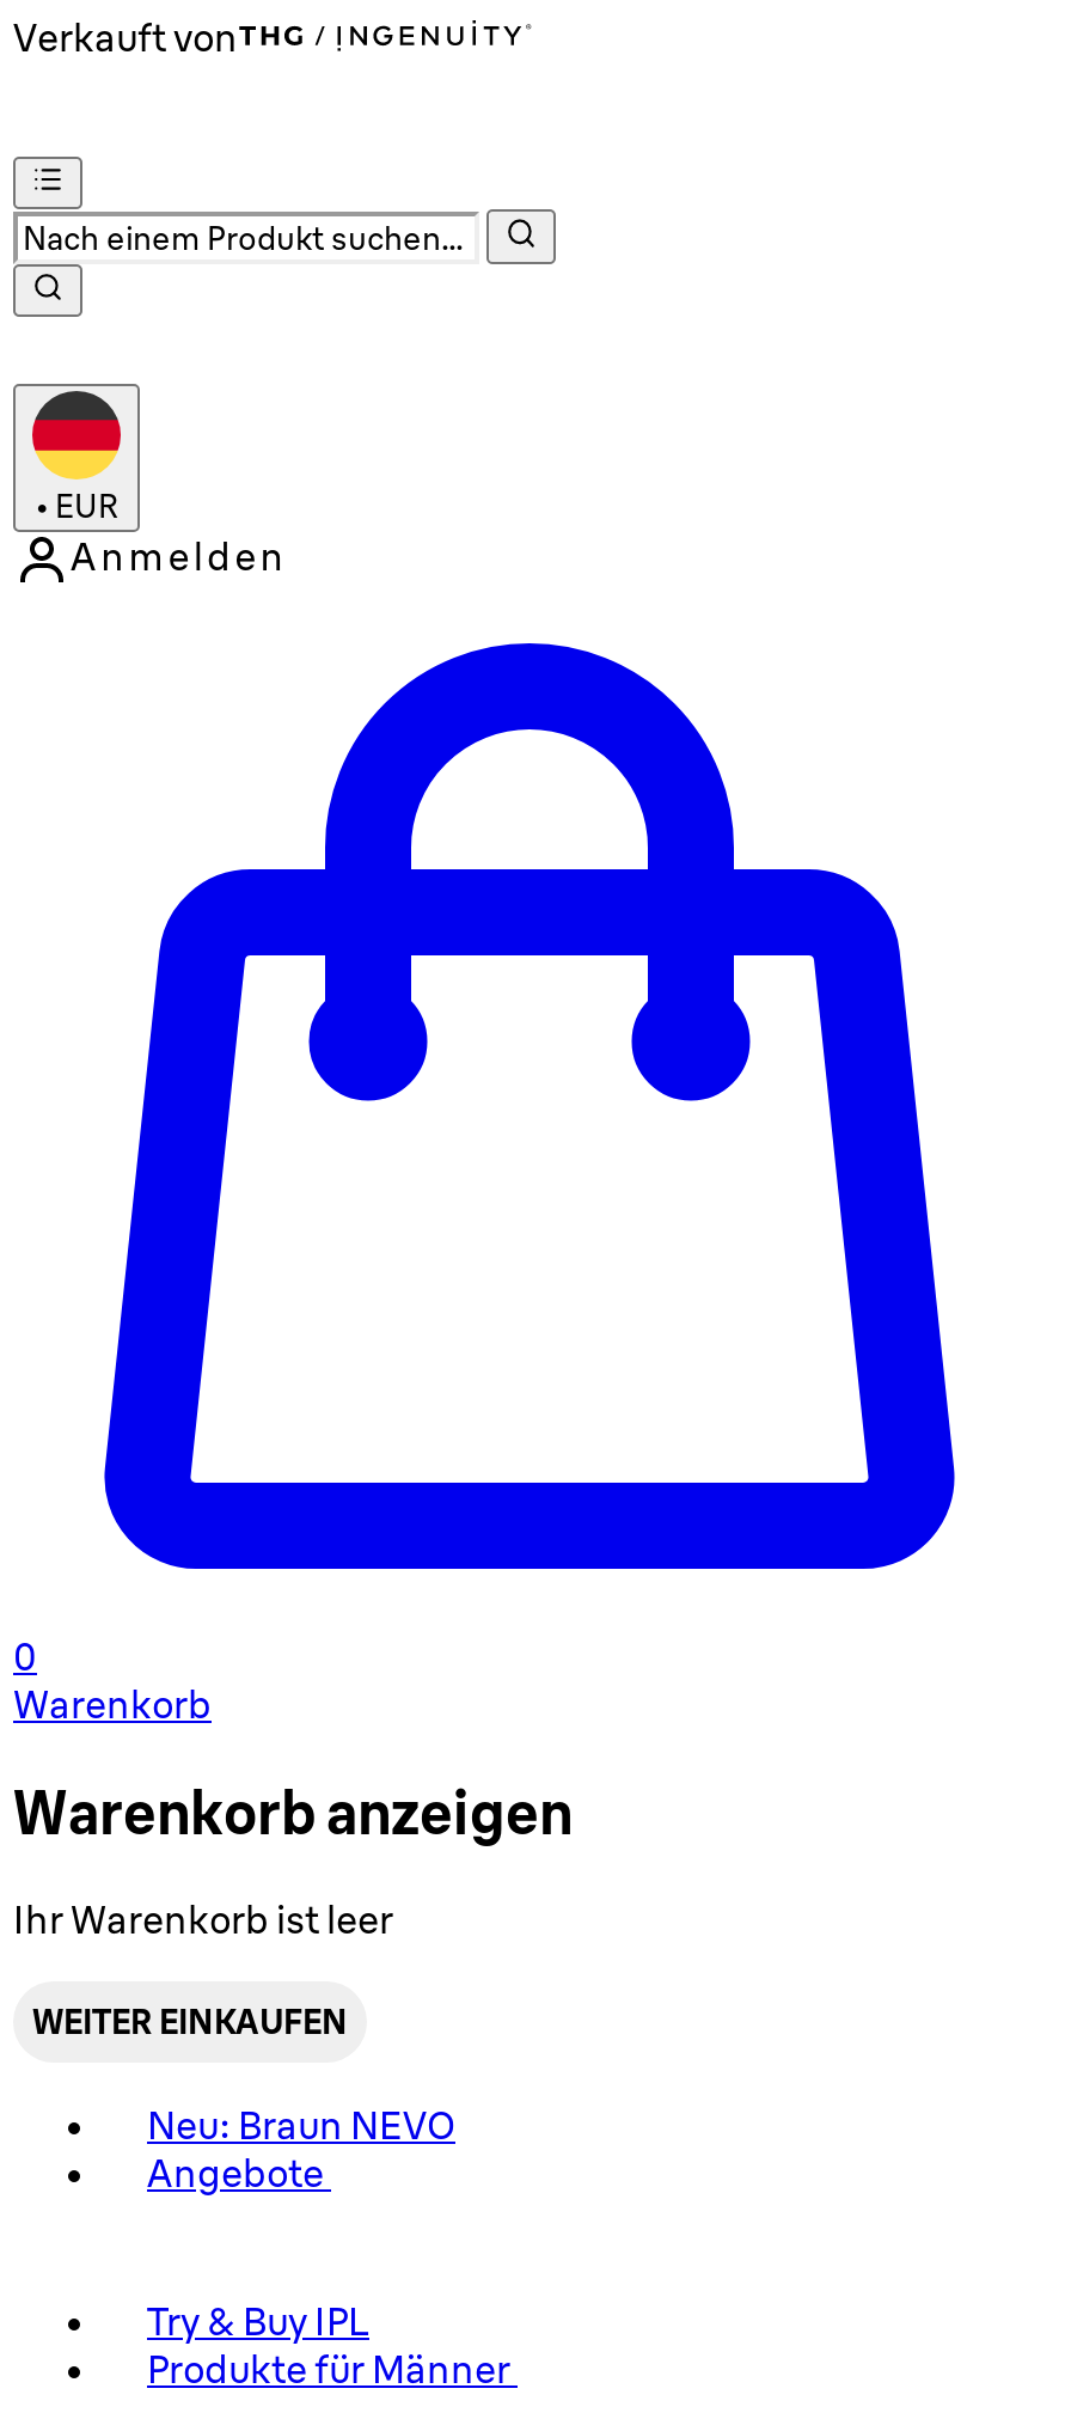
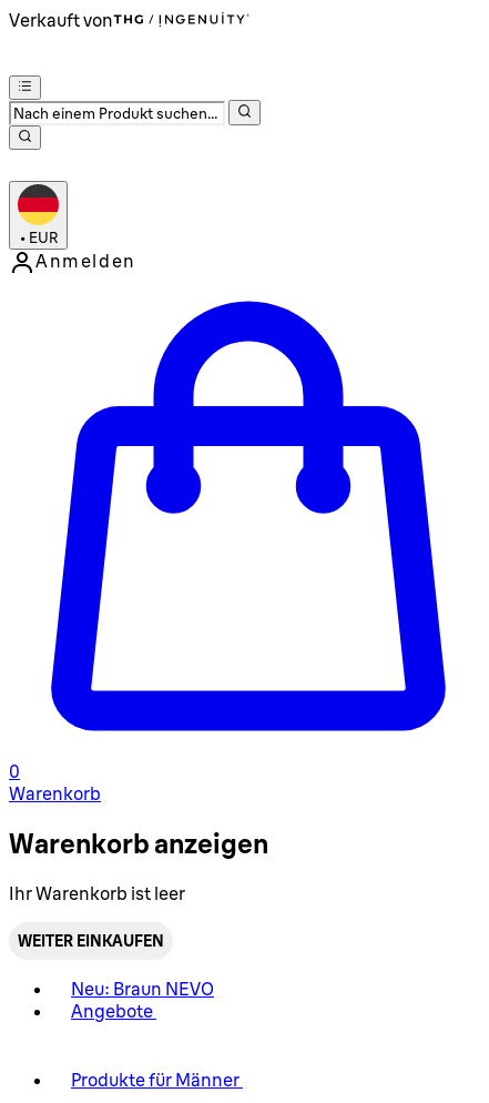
- Try & Buy IPL
